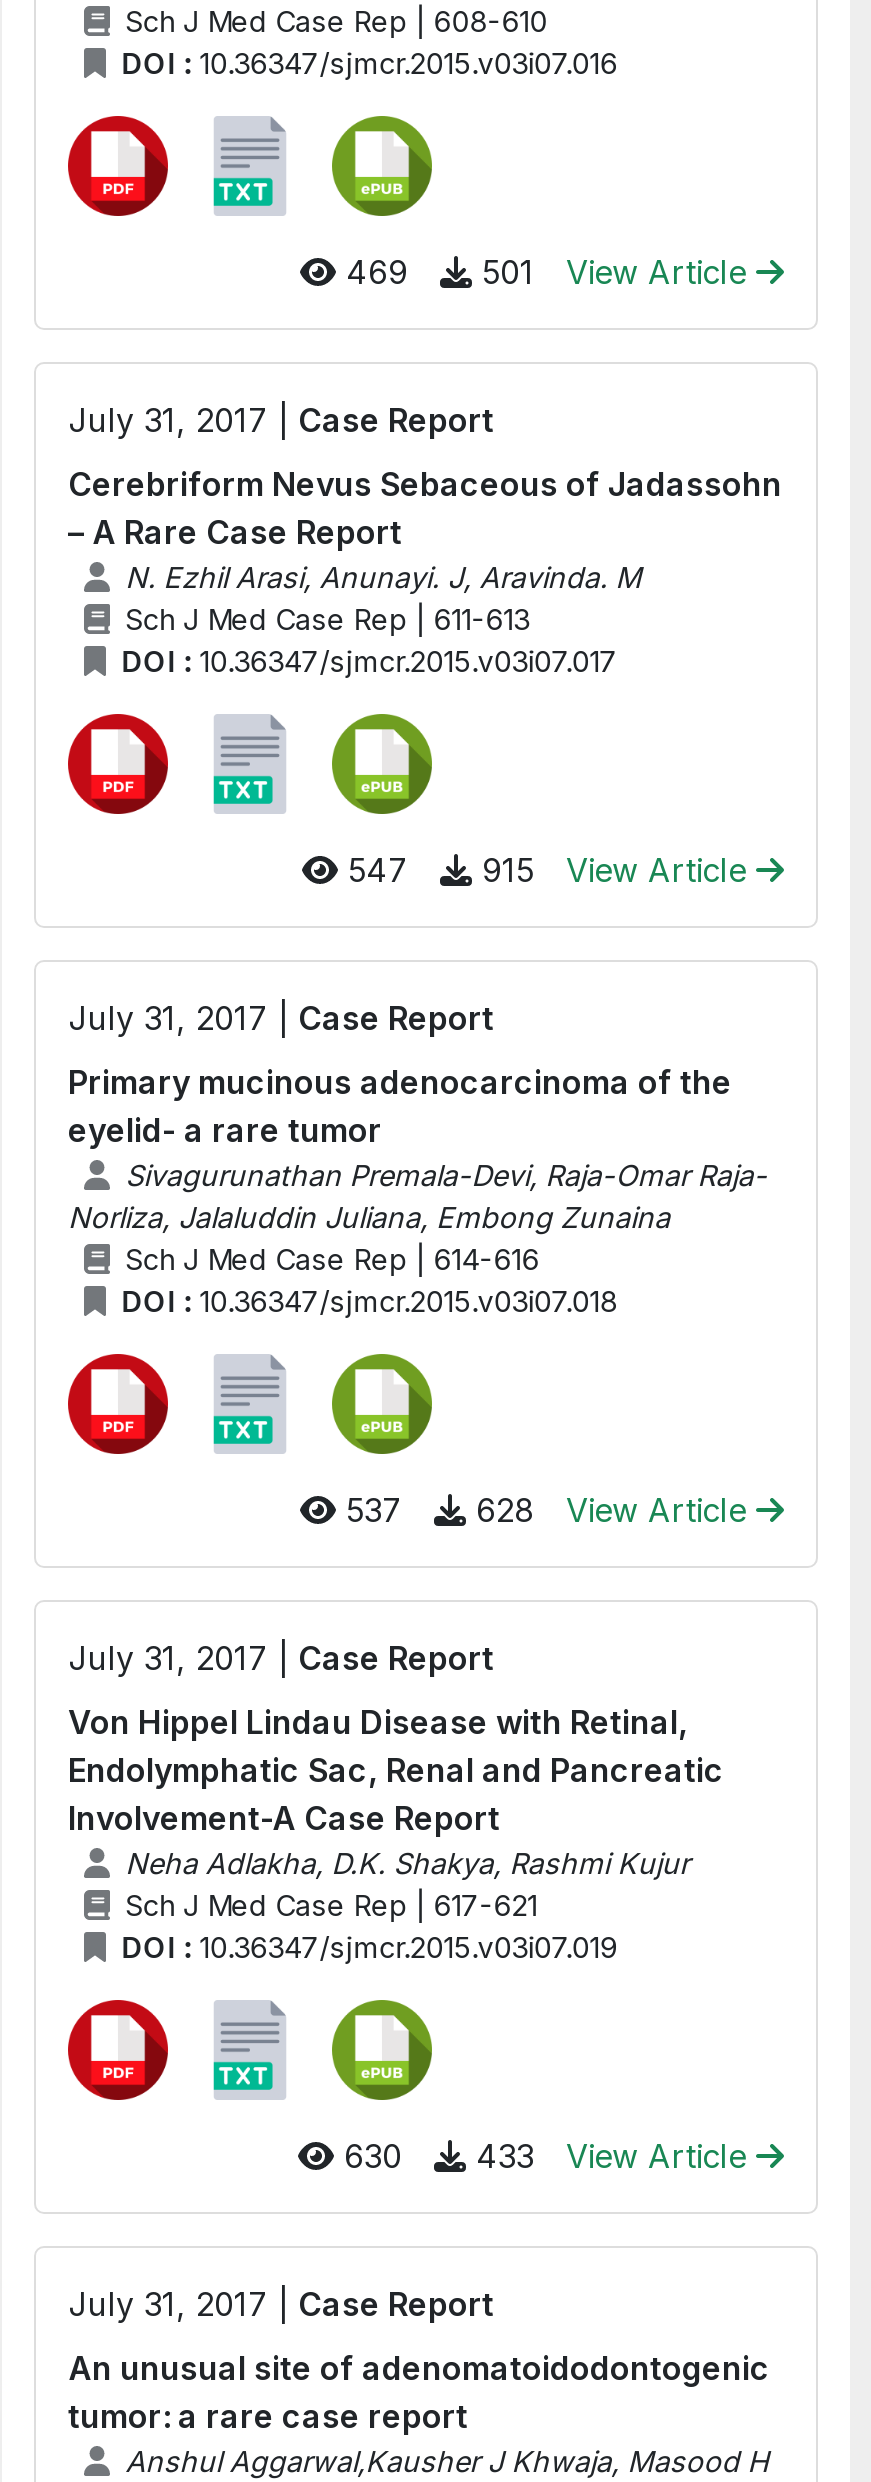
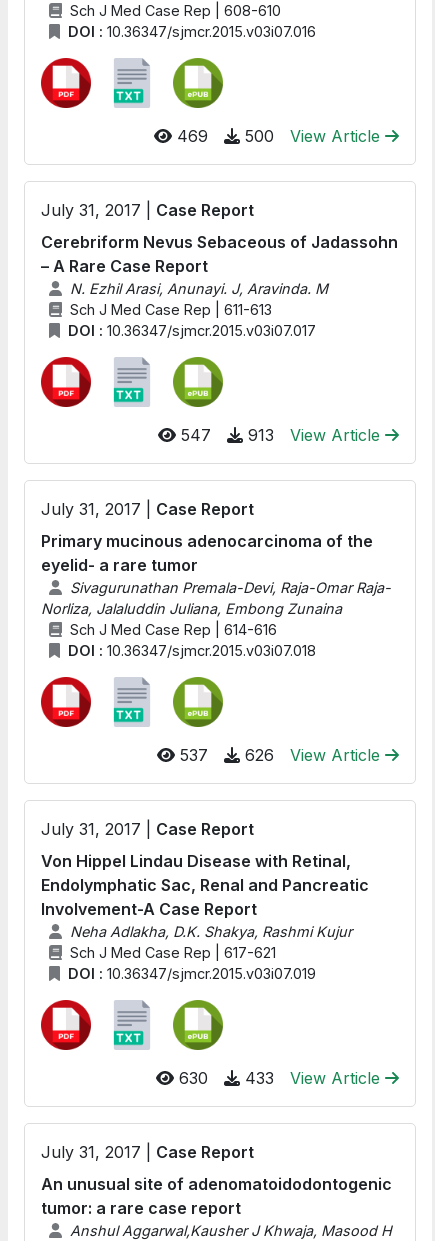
- 469 501 View Article
+ 469 500 View Article

- 547 915 View Article
+ 547 913 View Article

- 537 628 View Article
+ 537 626 View Article
